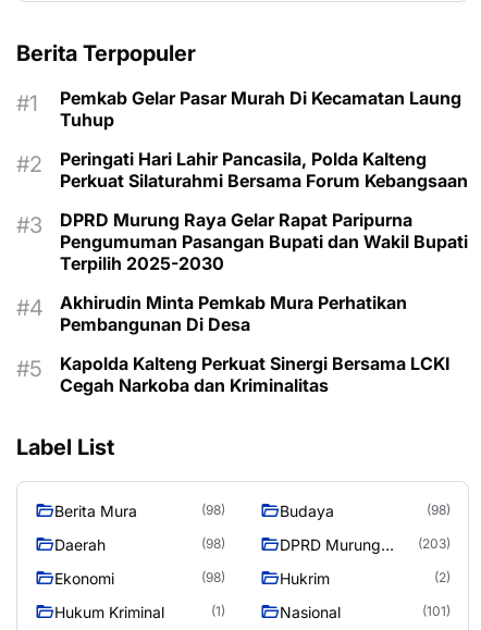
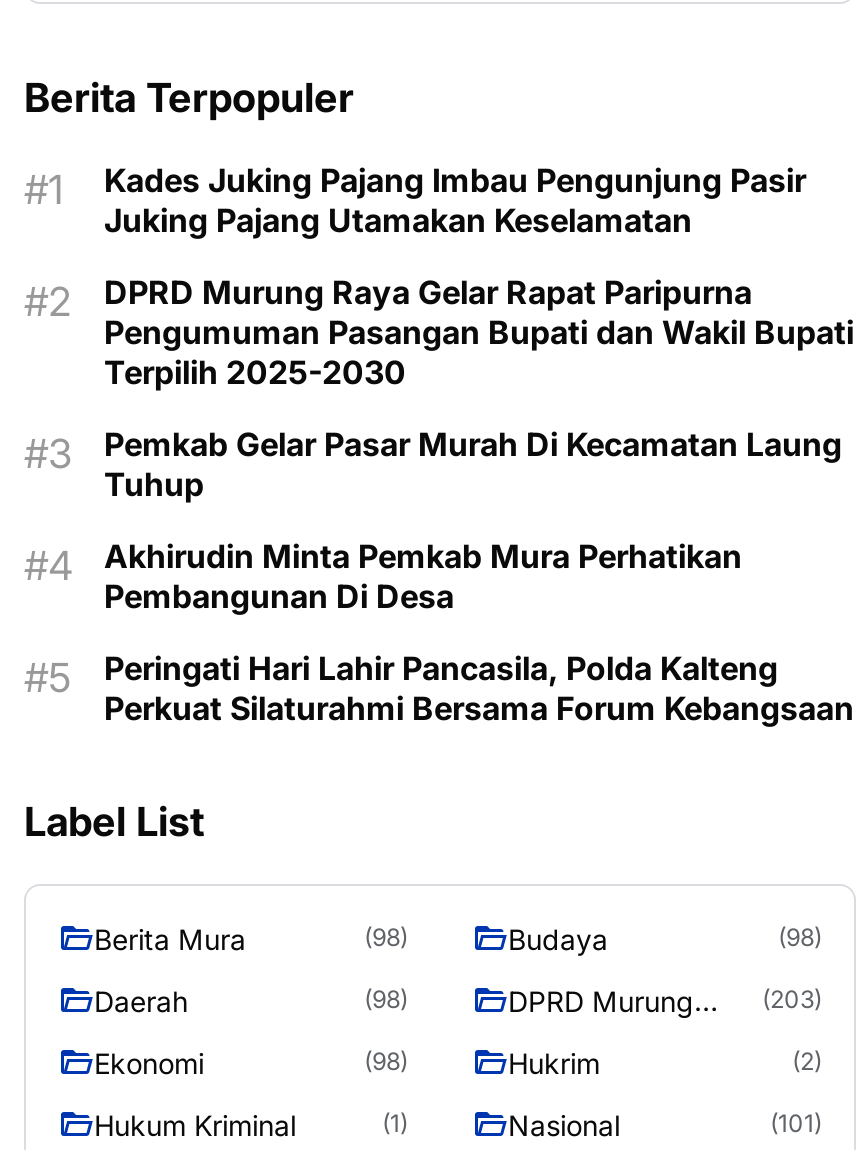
+ Kades Juking Pajang Imbau Pengunjung Pasir
+ Juking Pajang Utamakan Keselamatan

moved down: Pemkab Gelar Pasar Murah Di Kecamatan Laung | Tuhup

moved down: Peringati Hari Lahir Pancasila, Polda Kalteng | Perkuat Silaturahmi Bersama Forum Kebangsaan

moved up: DPRD Murung Raya Gelar Rapat Paripurna | Pengumuman Pasangan Bupati dan Wakil Bupati | Terpilih 2025-2030

- Kapolda Kalteng Perkuat Sinergi Bersama LCKI
- Cegah Narkoba dan Kriminalitas
